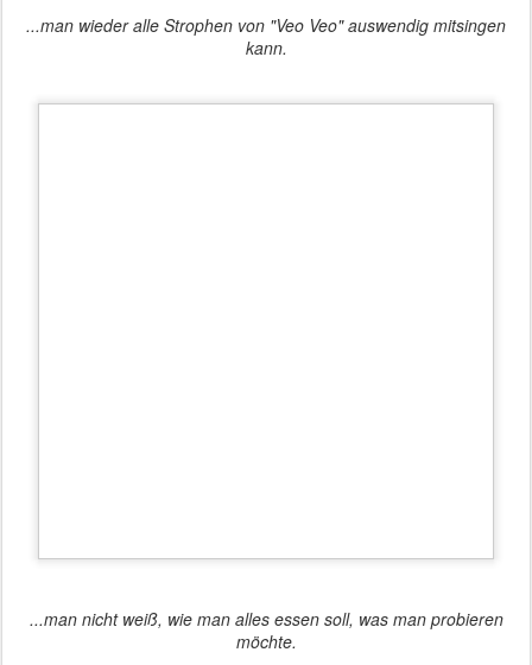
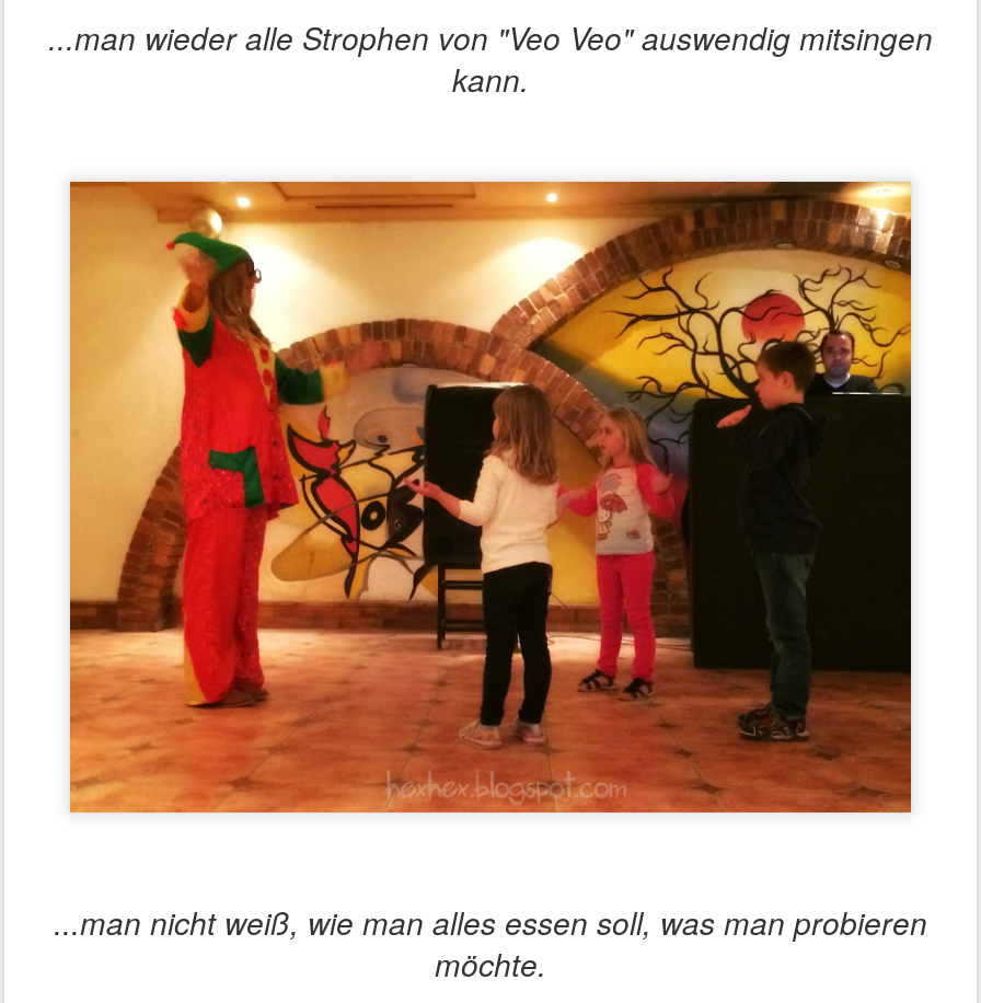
+ [image]
